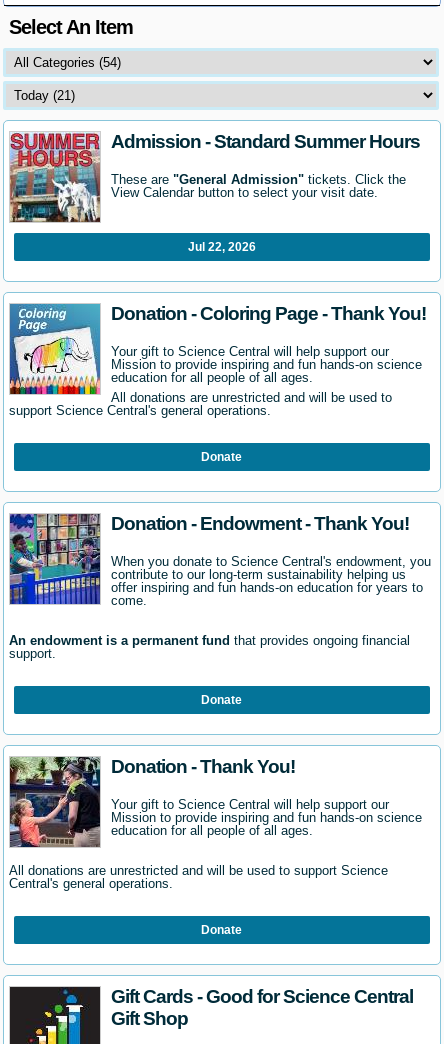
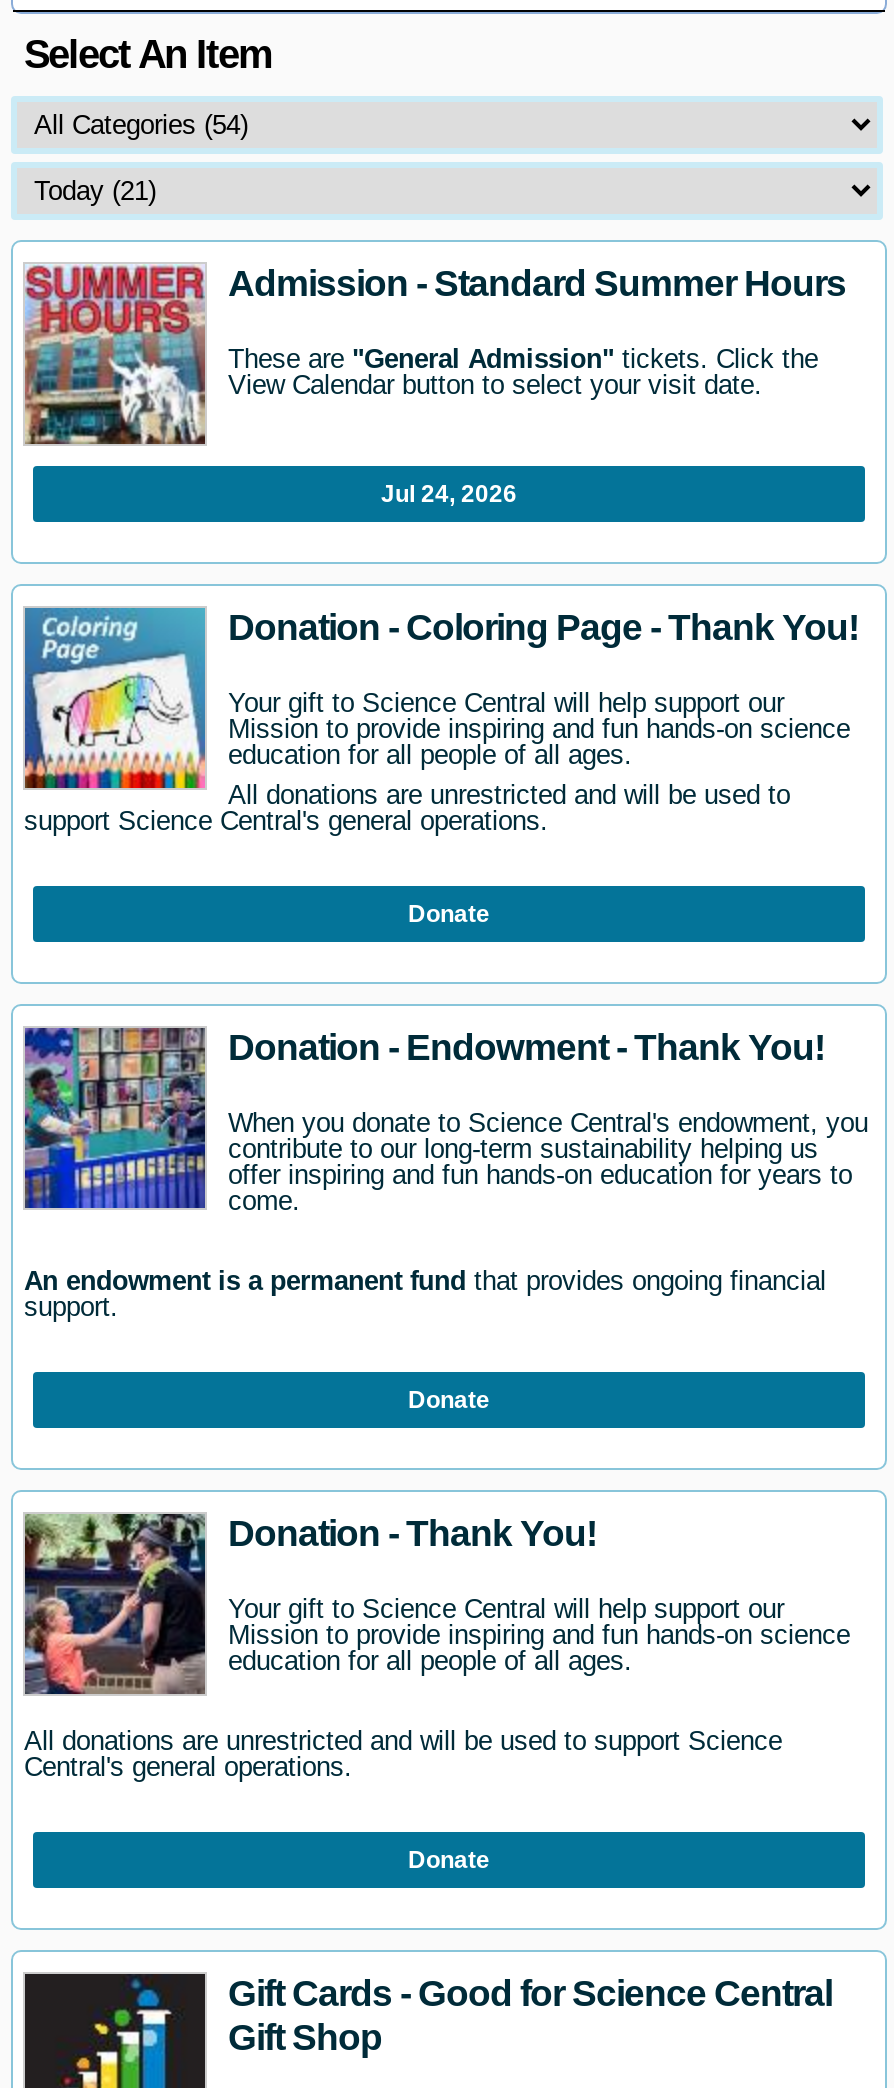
- Jul 22, 2026
+ Jul 24, 2026
